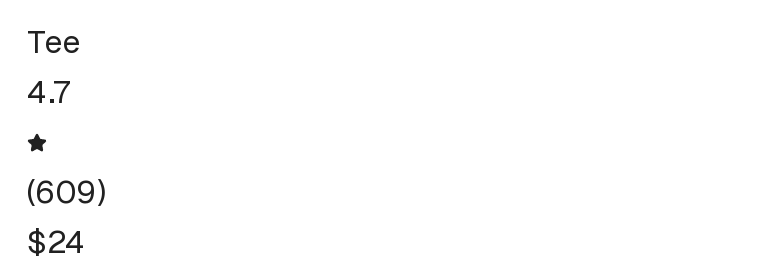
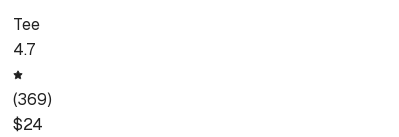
- (609)
+ (369)
